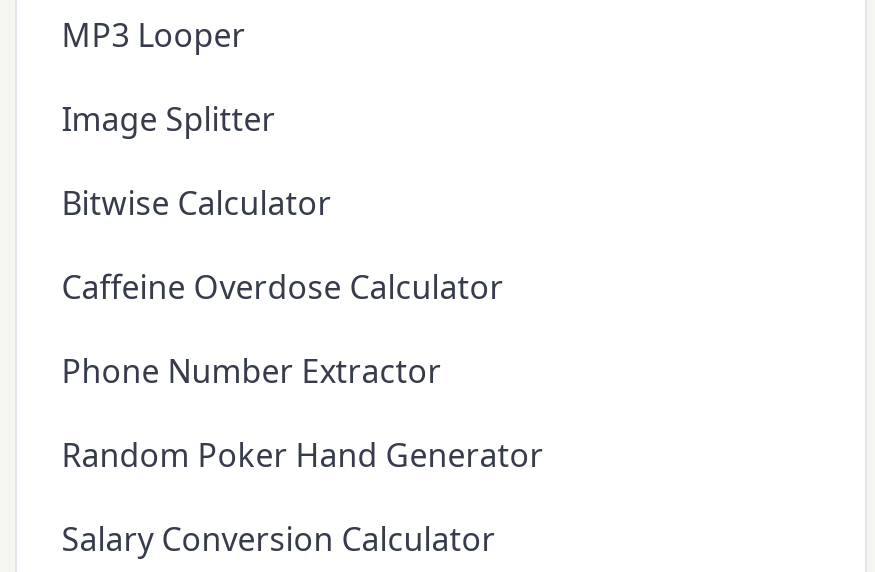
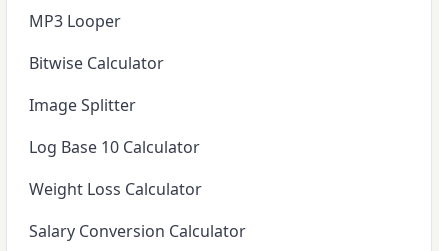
moved down: Image Splitter

- Caffeine Overdose Calculator

- Phone Number Extractor
+ Log Base 10 Calculator

- Random Poker Hand Generator
+ Weight Loss Calculator
